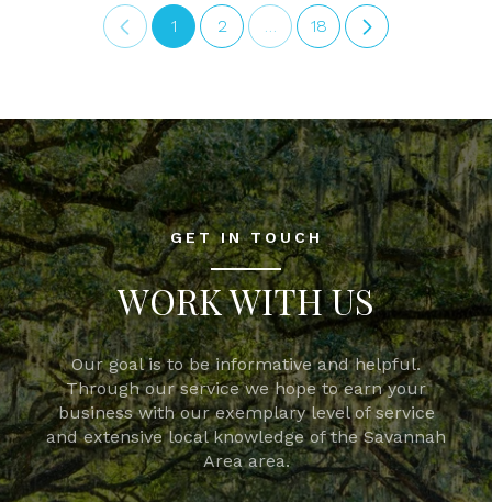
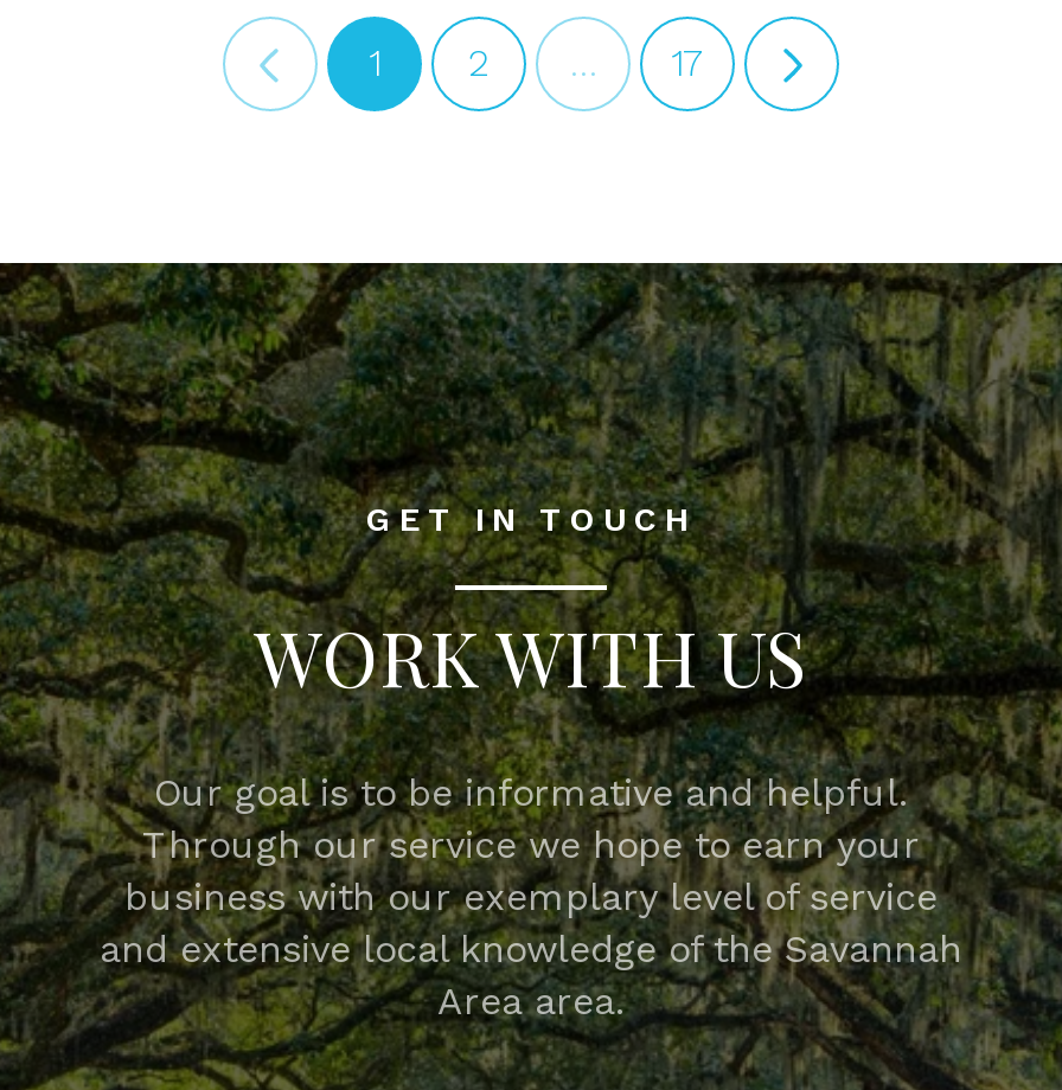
- 18
+ 17
